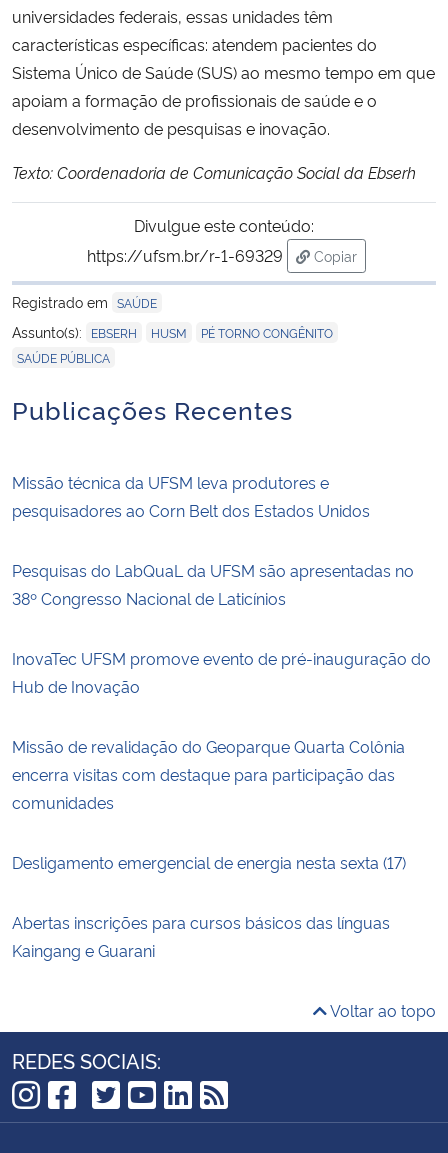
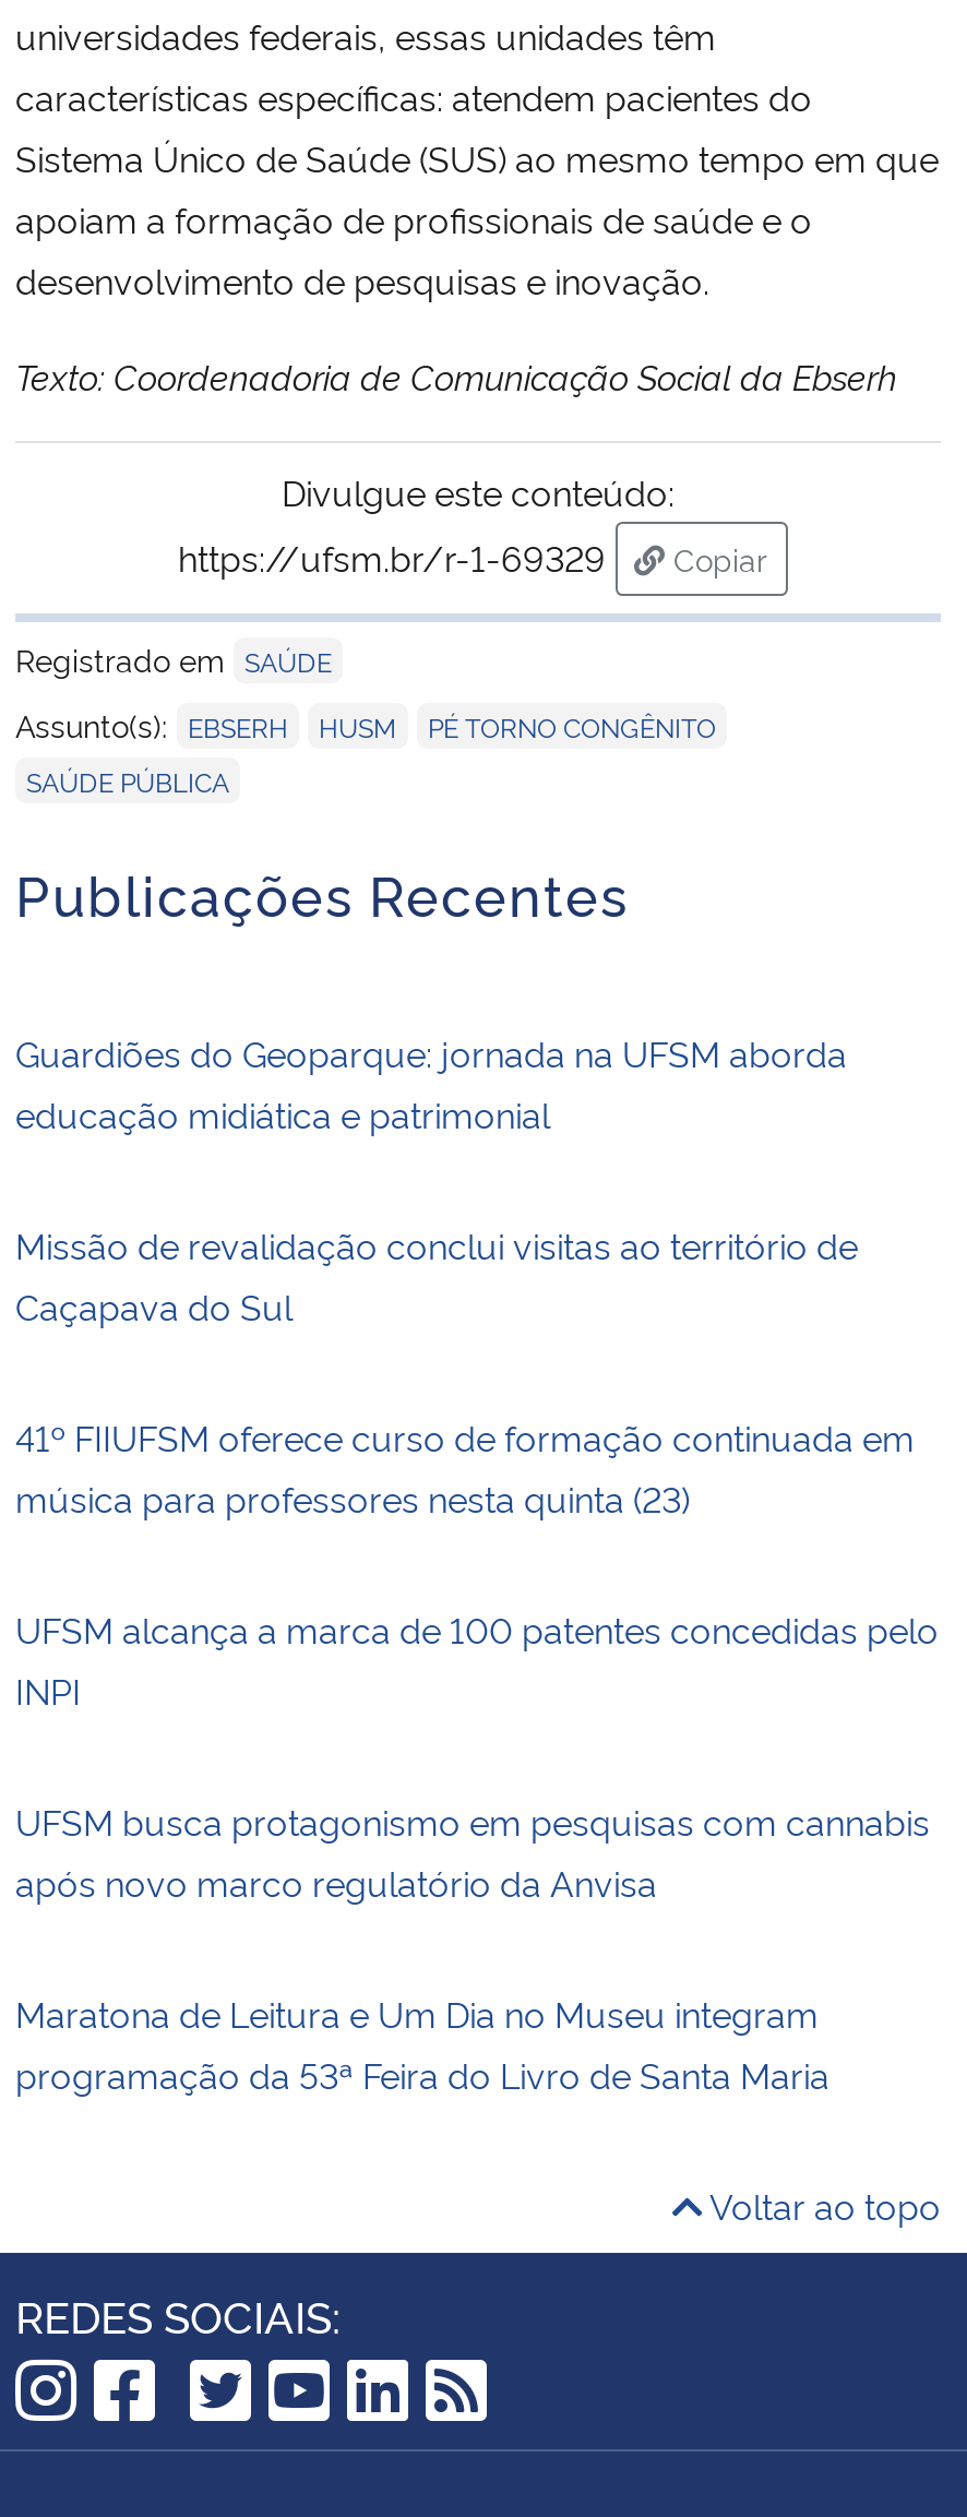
- Missão técnica da UFSM leva produtores e
- pesquisadores ao Corn Belt dos Estados Unidos
+ Guardiões do Geoparque: jornada na UFSM aborda
+ educação midiática e patrimonial

- Pesquisas do LabQuaL da UFSM são apresentadas no
- 38º Congresso Nacional de Laticínios
+ Missão de revalidação conclui visitas ao território de
+ Caçapava do Sul

- InovaTec UFSM promove evento de pré-inauguração do
- Hub de Inovação
+ 41º FIIUFSM oferece curso de formação continuada em
+ música para professores nesta quinta (23)

- Missão de revalidação do Geoparque Quarta Colônia
- encerra visitas com destaque para participação das
- comunidades
+ UFSM alcança a marca de 100 patentes concedidas pelo
+ INPI

- Desligamento emergencial de energia nesta sexta (17)
+ UFSM busca protagonismo em pesquisas com cannabis
+ após novo marco regulatório da Anvisa

- Abertas inscrições para cursos básicos das línguas
- Kaingang e Guarani
+ Maratona de Leitura e Um Dia no Museu integram
+ programação da 53ª Feira do Livro de Santa Maria
